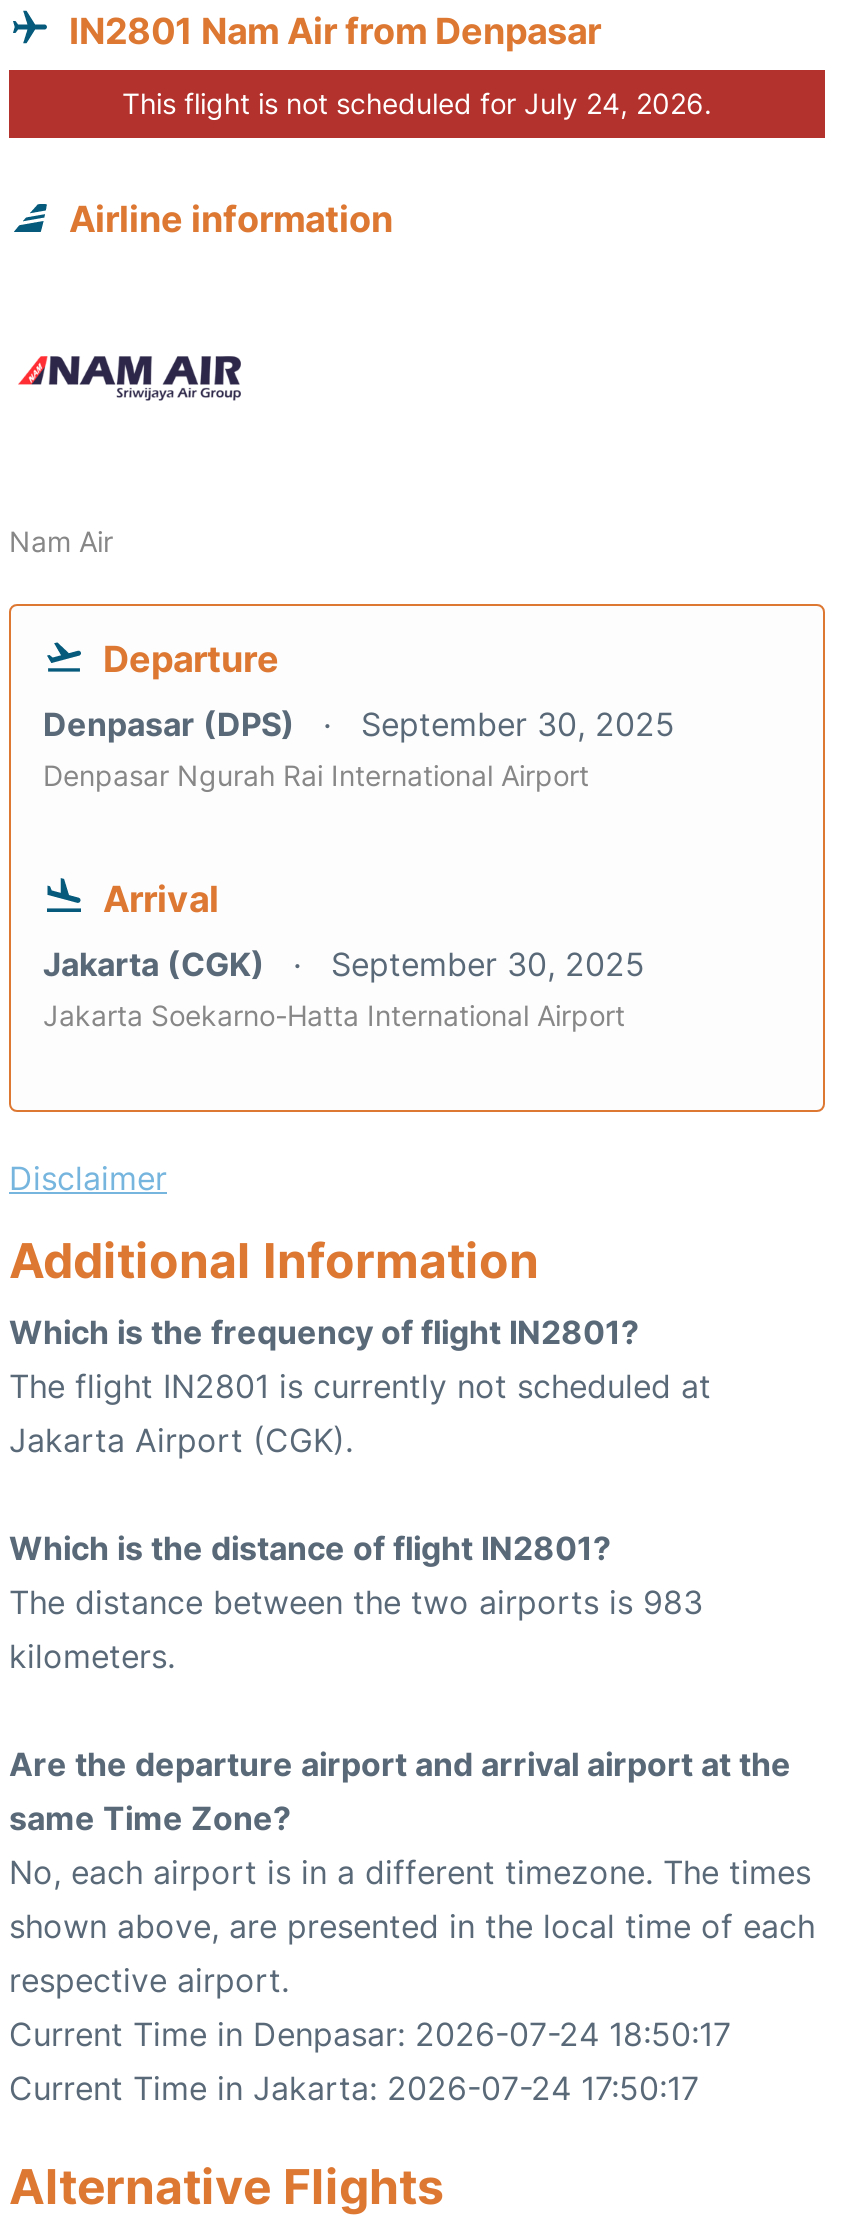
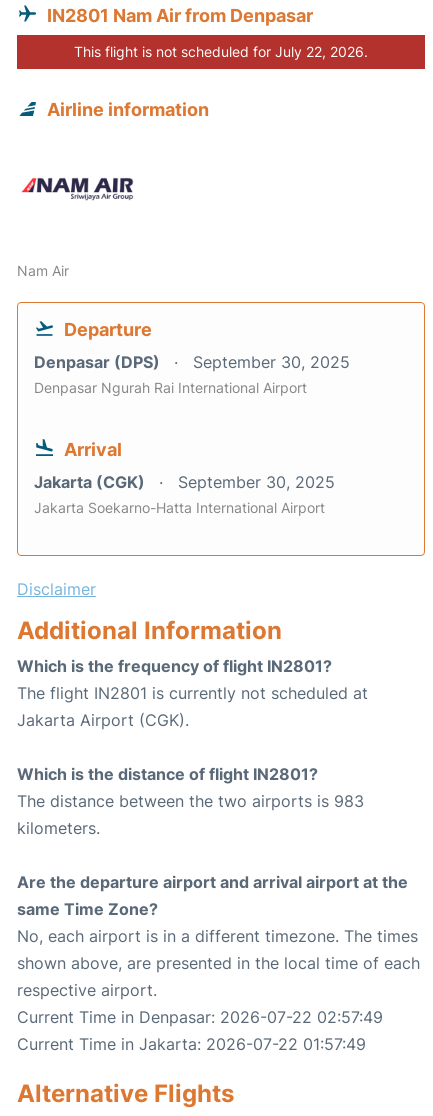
- This flight is not scheduled for July 24, 2026.
+ This flight is not scheduled for July 22, 2026.

- Current Time in Denpasar: 2026-07-24 18:50:17
+ Current Time in Denpasar: 2026-07-22 02:57:49

- Current Time in Jakarta: 2026-07-24 17:50:17
+ Current Time in Jakarta: 2026-07-22 01:57:49
